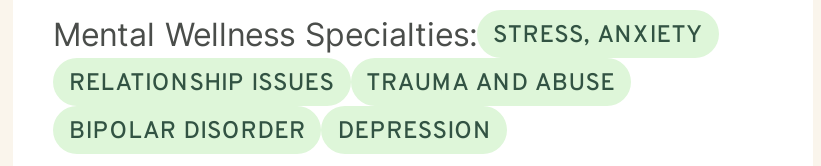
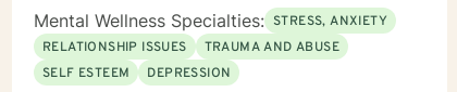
- BIPOLAR DISORDER
+ SELF ESTEEM
